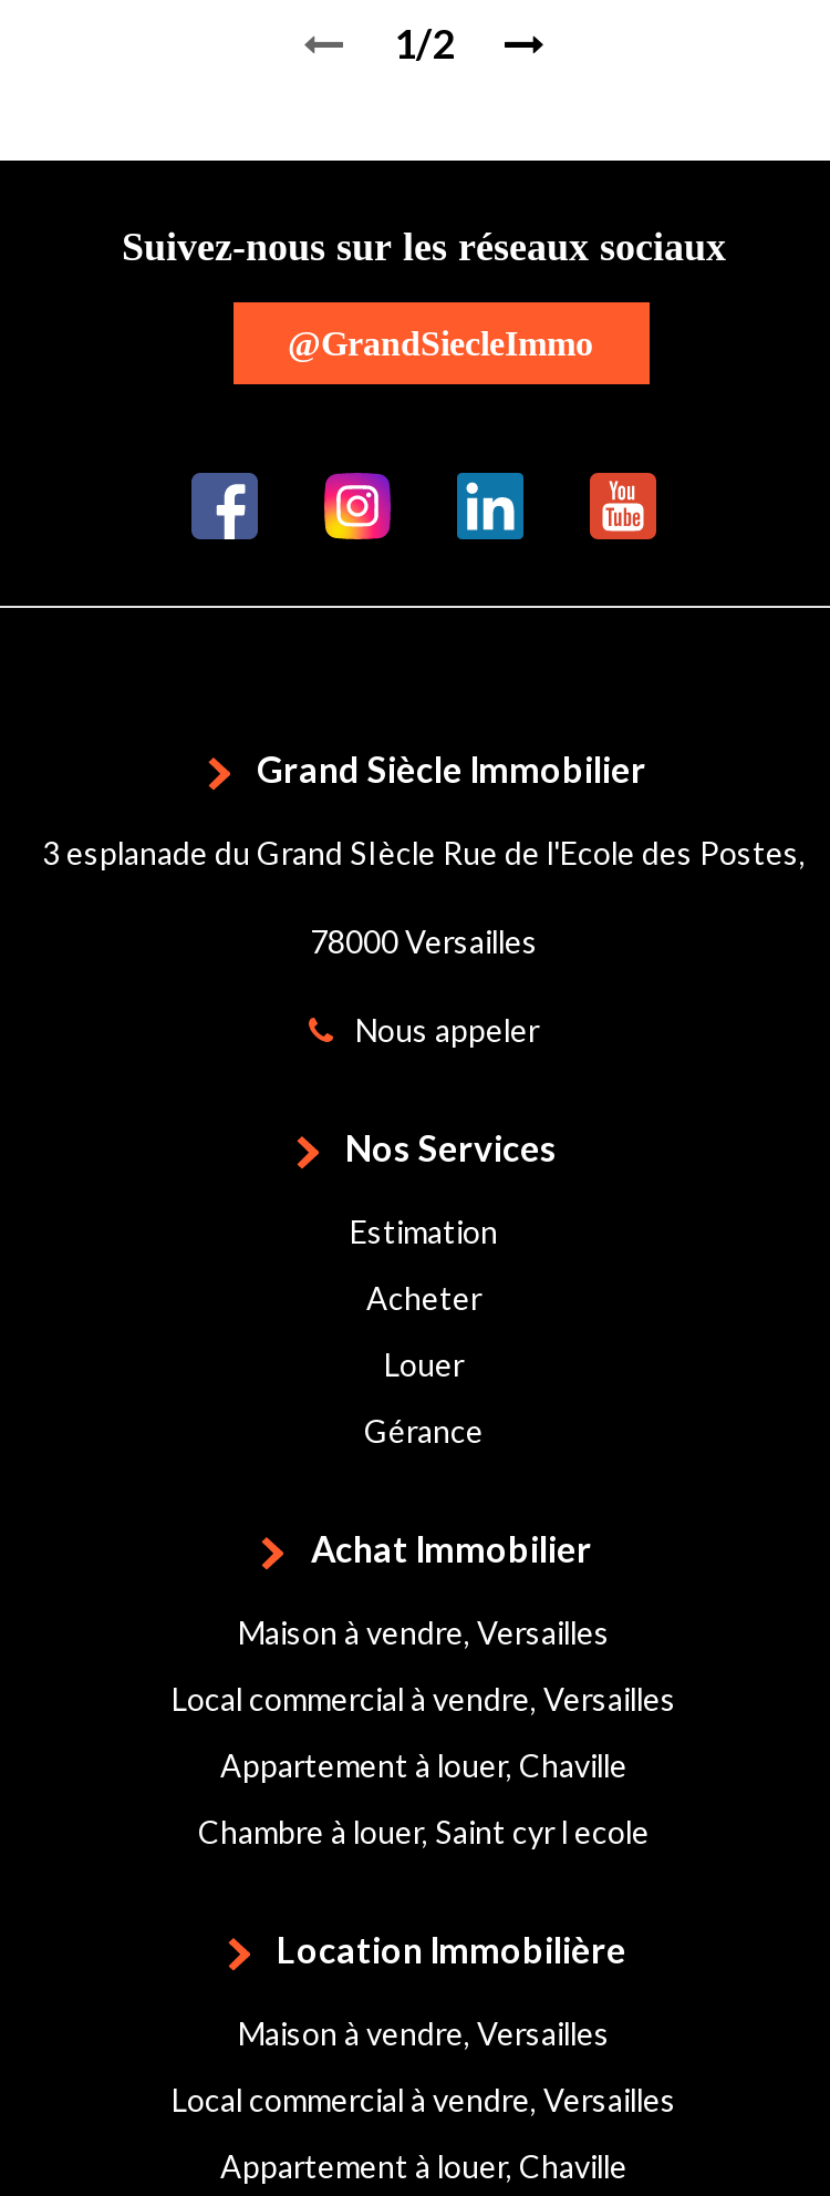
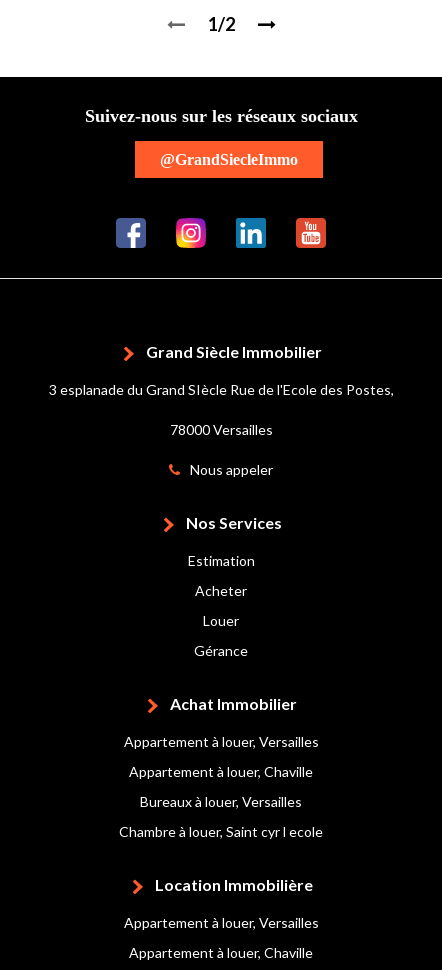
- Maison à vendre, Versailles
- Local commercial à vendre, Versailles
+ Appartement à louer, Versailles

+ Bureaux à louer, Versailles

- Maison à vendre, Versailles
- Local commercial à vendre, Versailles
+ Appartement à louer, Versailles
